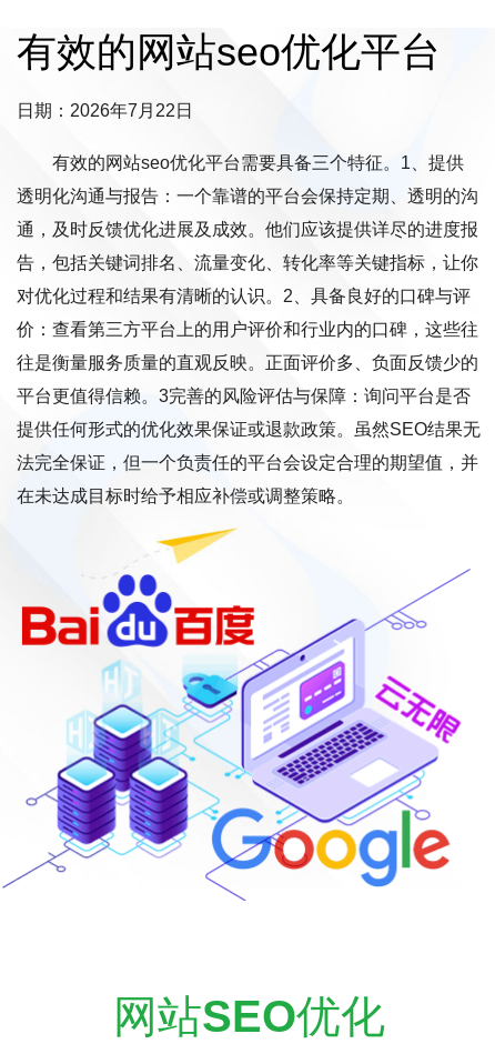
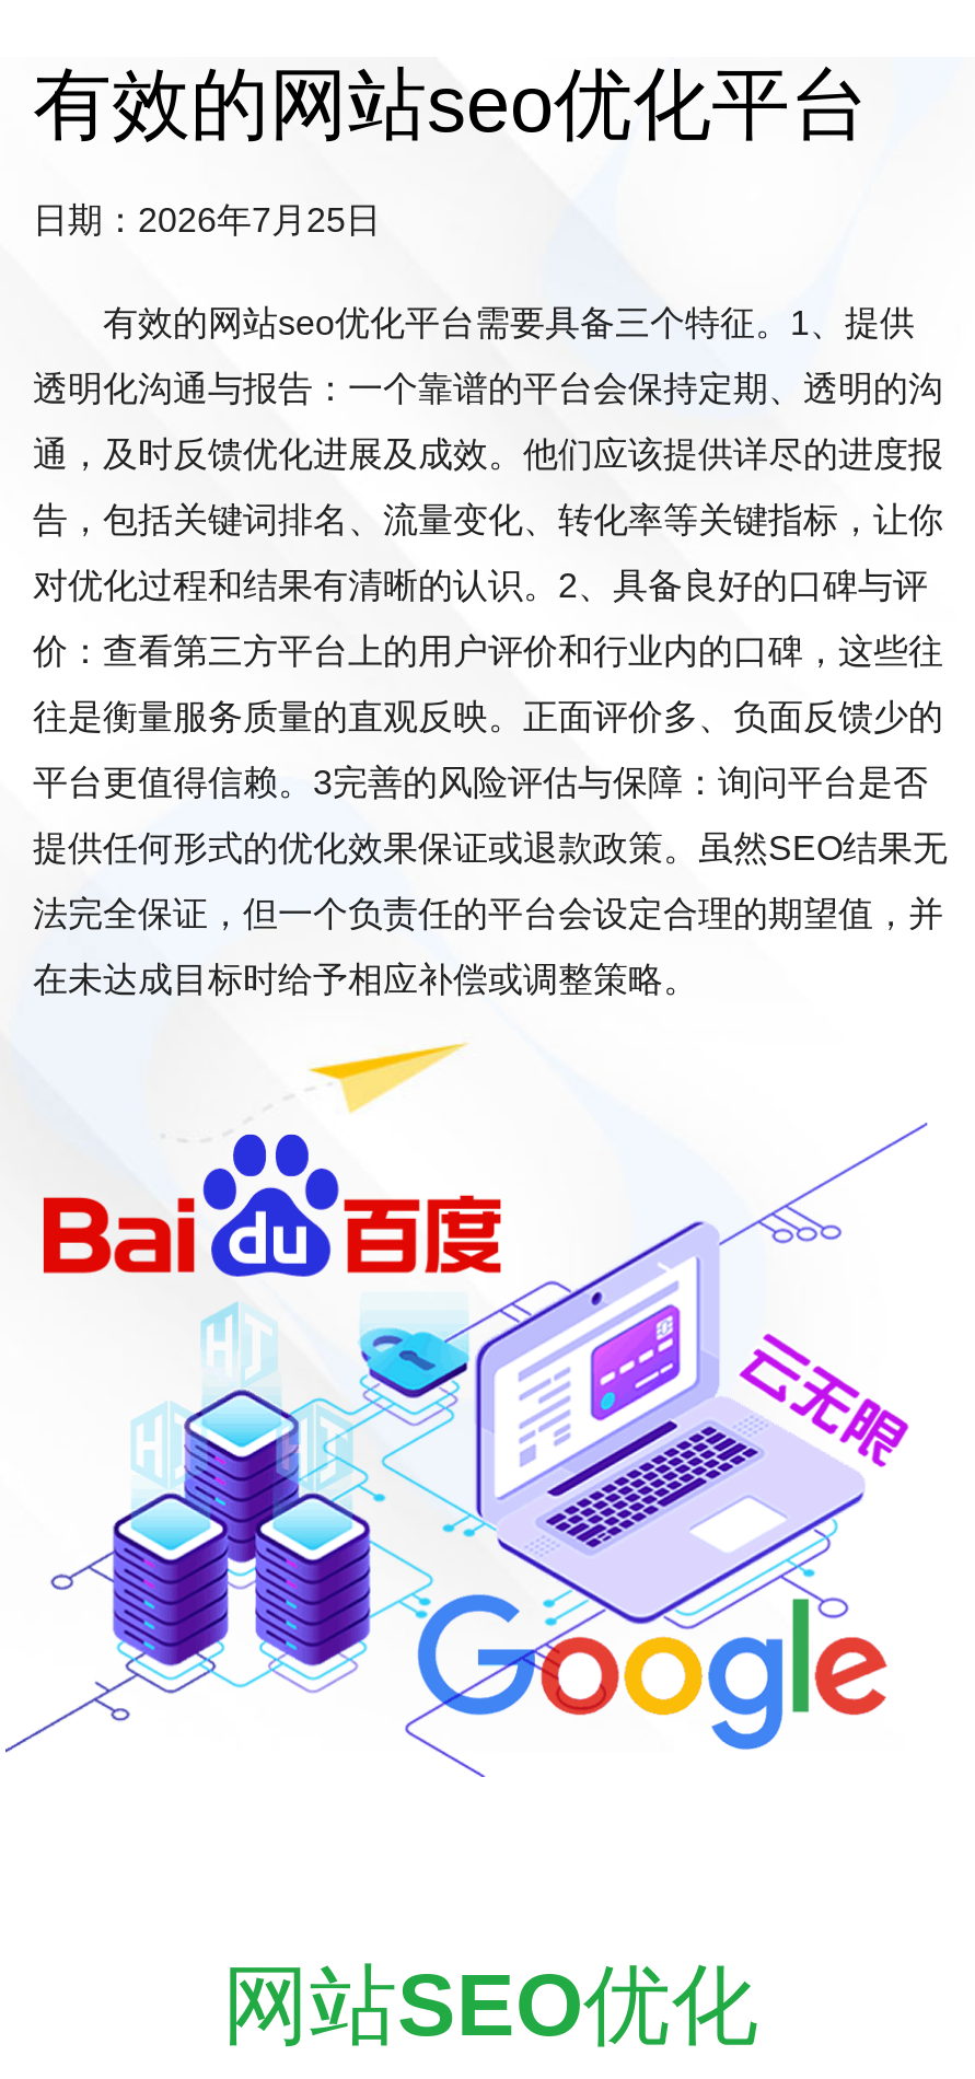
- 日期：2026年7月22日
+ 日期：2026年7月25日
